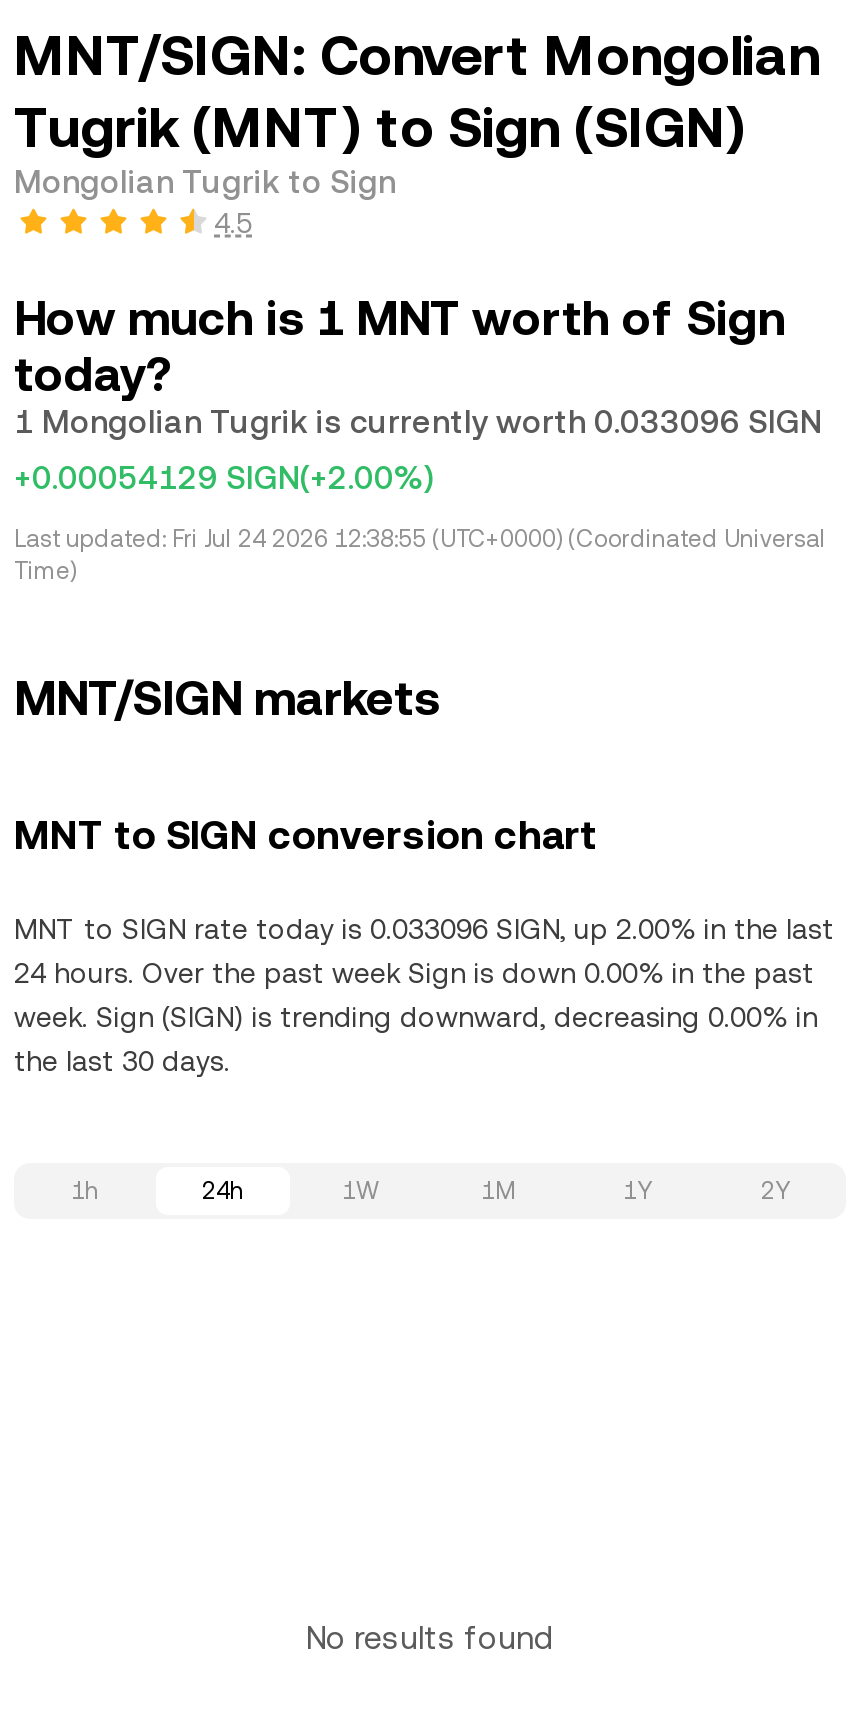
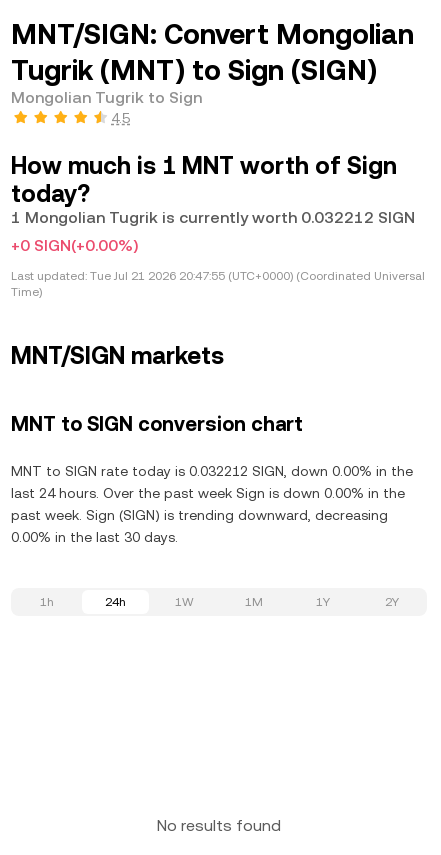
- 1 Mongolian Tugrik is currently worth 0.033096 SIGN
+ 1 Mongolian Tugrik is currently worth 0.032212 SIGN

- +0.00054129 SIGN(+2.00%)
+ +0 SIGN(+0.00%)

- Last updated: Fri Jul 24 2026 12:38:55 (UTC+0000) (Coordinated Universal
+ Last updated: Tue Jul 21 2026 20:47:55 (UTC+0000) (Coordinated Universal

- MNT to SIGN rate today is 0.033096 SIGN, up 2.00% in the last
- 24 hours. Over the past week Sign is down 0.00% in the past
- week. Sign (SIGN) is trending downward, decreasing 0.00% in
- the last 30 days.
+ MNT to SIGN rate today is 0.032212 SIGN, down 0.00% in the
+ last 24 hours. Over the past week Sign is down 0.00% in the
+ past week. Sign (SIGN) is trending downward, decreasing
+ 0.00% in the last 30 days.
